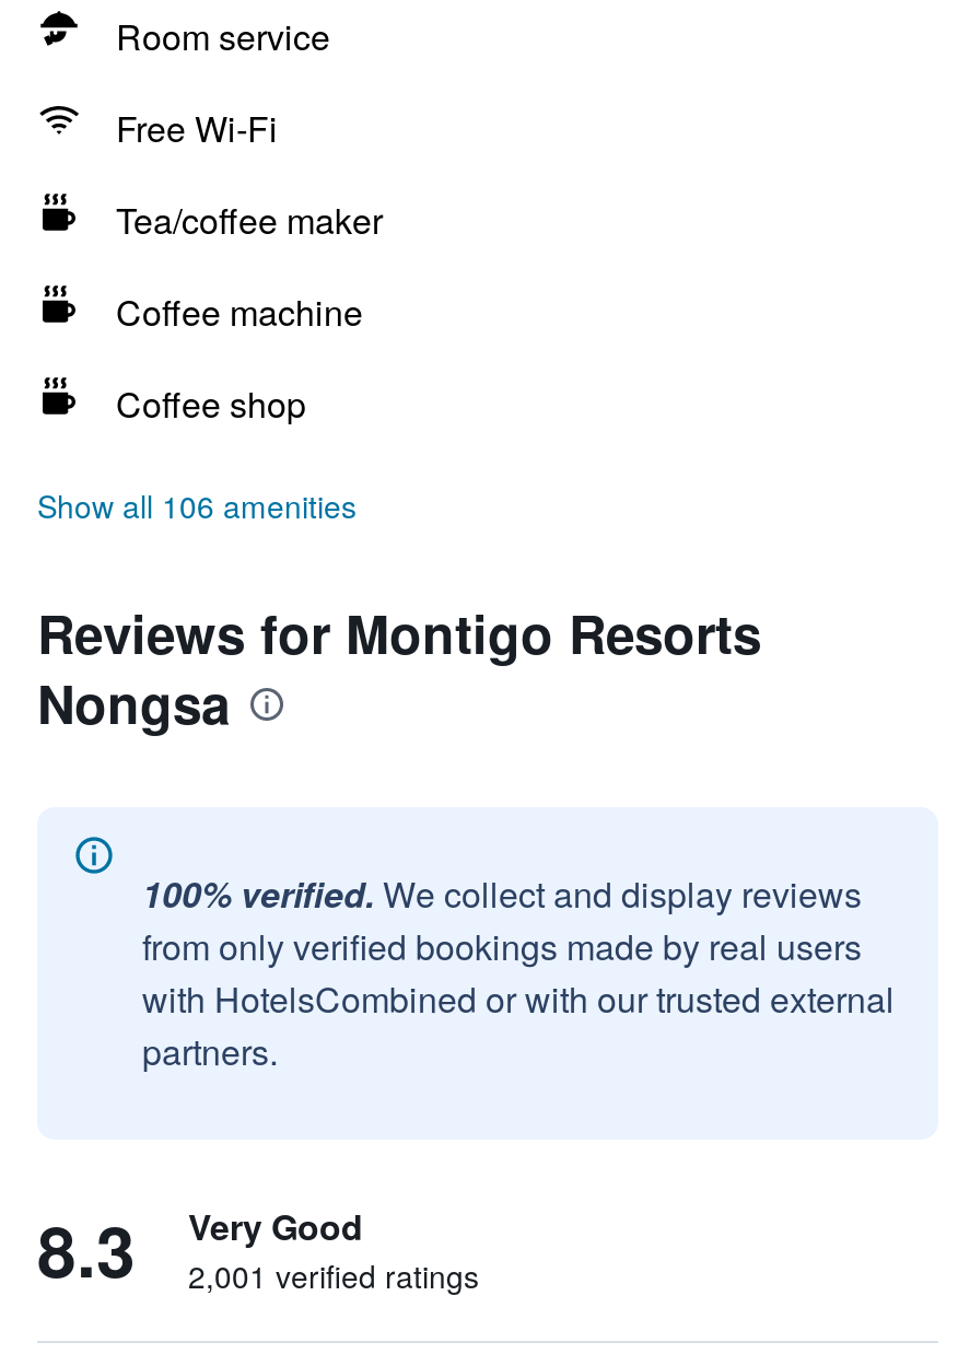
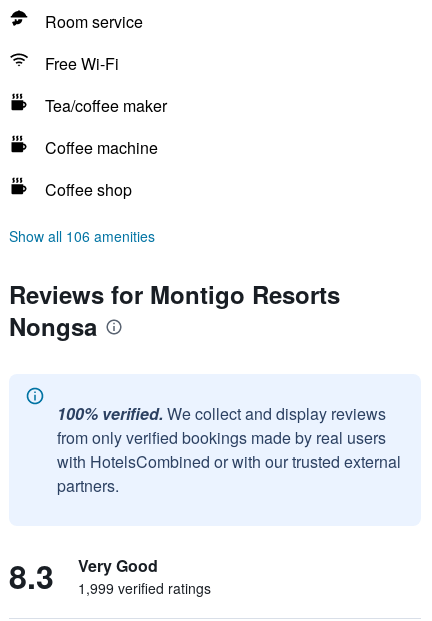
- 2,001 verified ratings
+ 1,999 verified ratings
